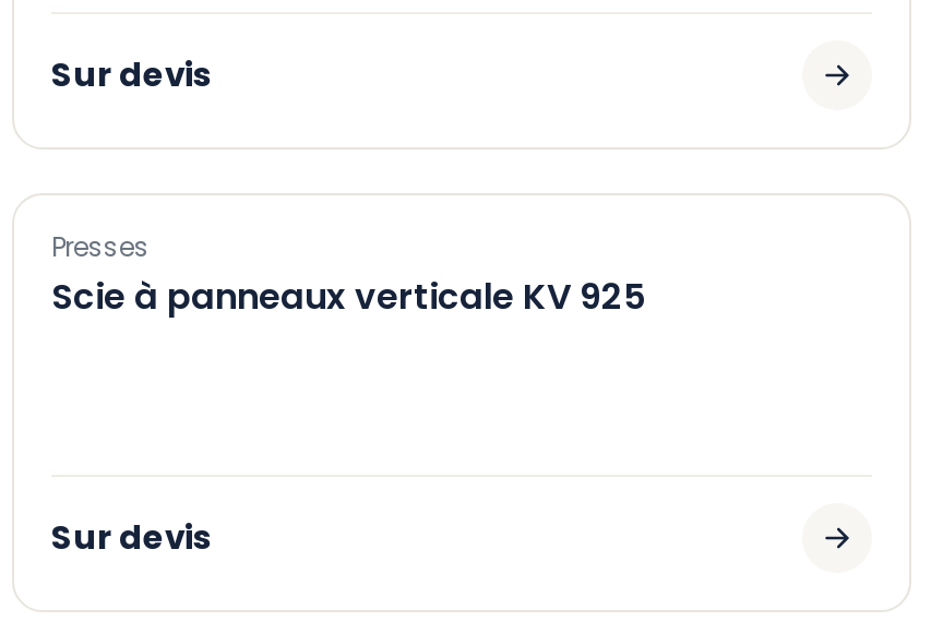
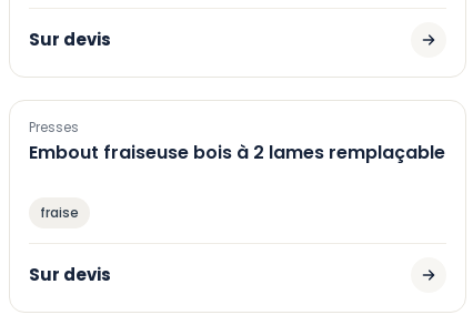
- Scie à panneaux verticale KV 925
+ Embout fraiseuse bois à 2 lames remplaçable
+ fraise
